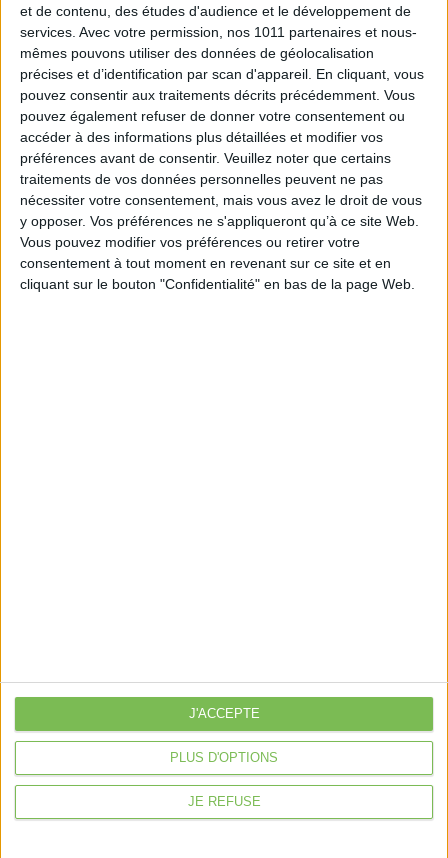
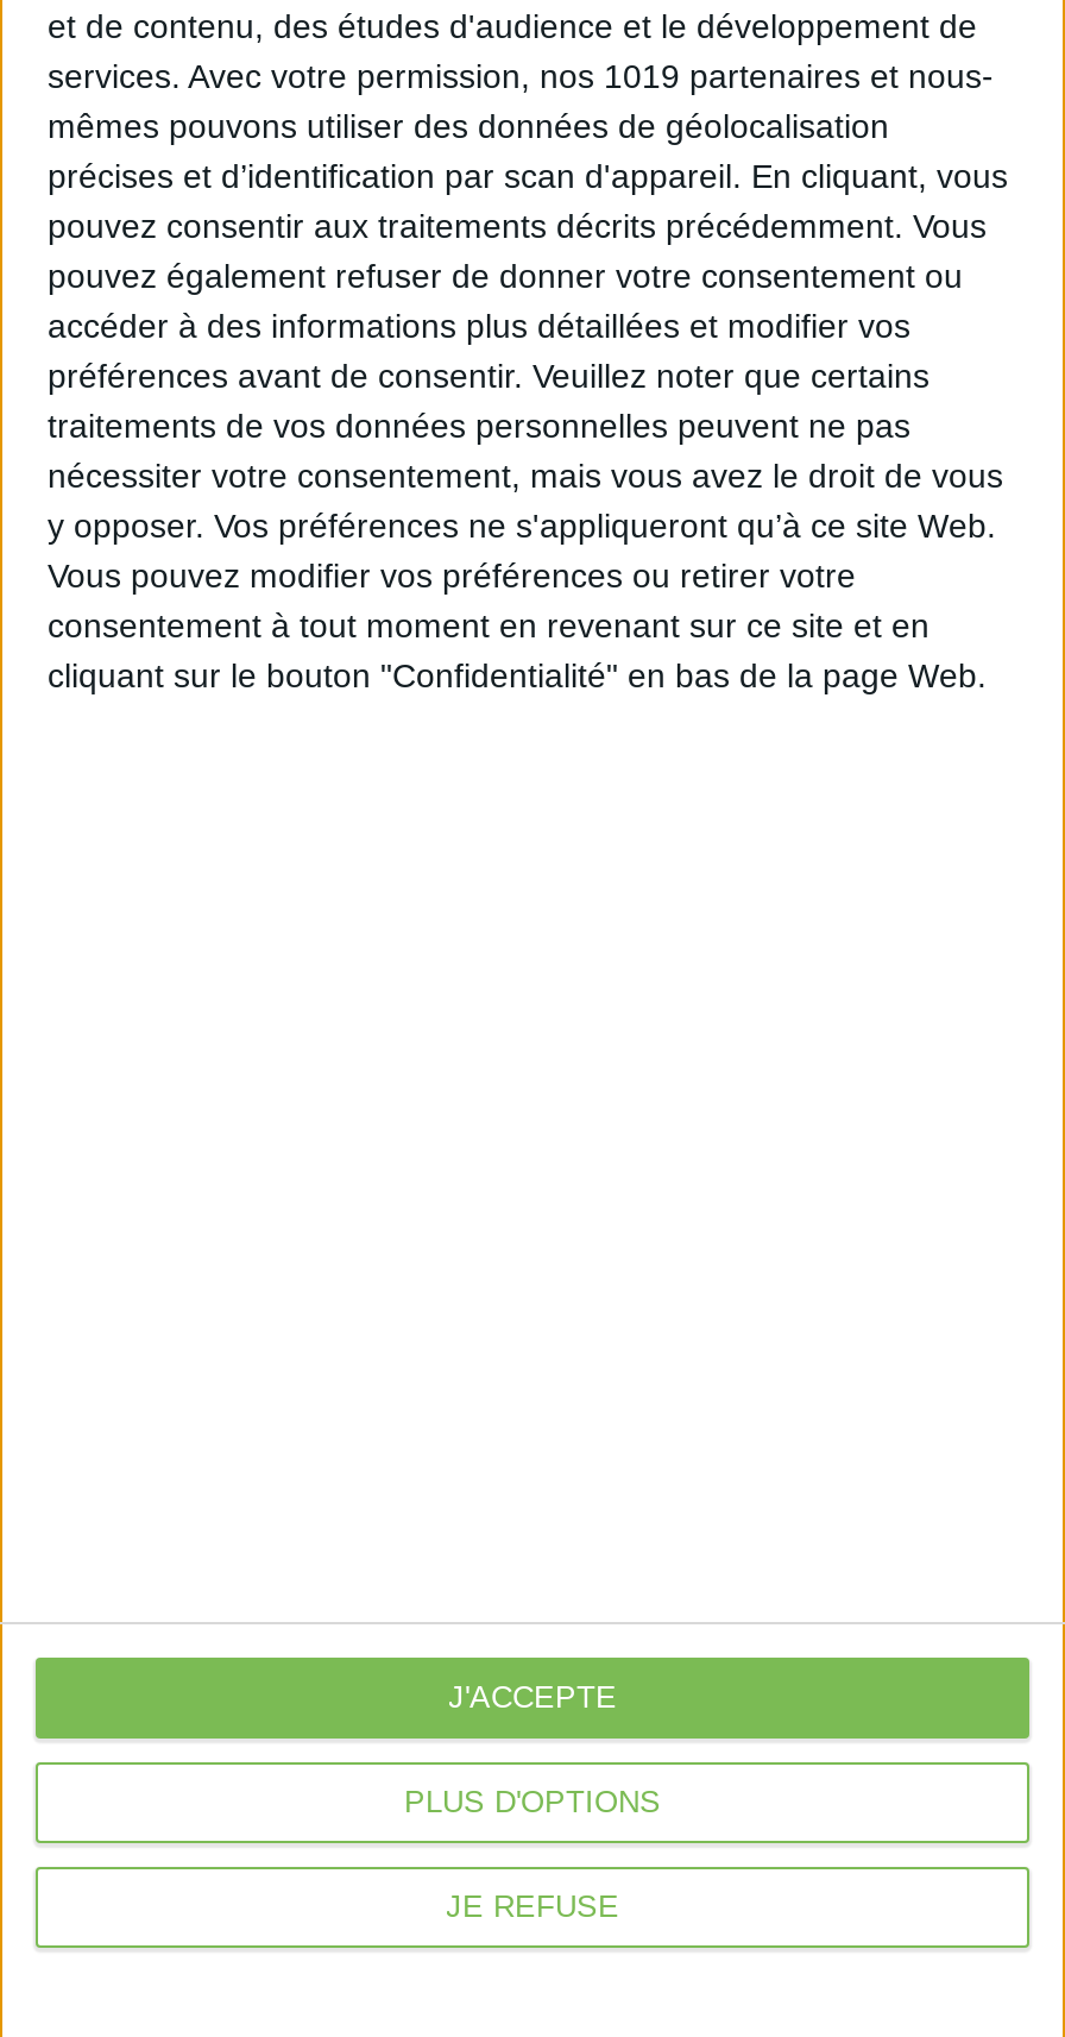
- services. Avec votre permission, nos 1011 partenaires et nous-
+ services. Avec votre permission, nos 1019 partenaires et nous-
